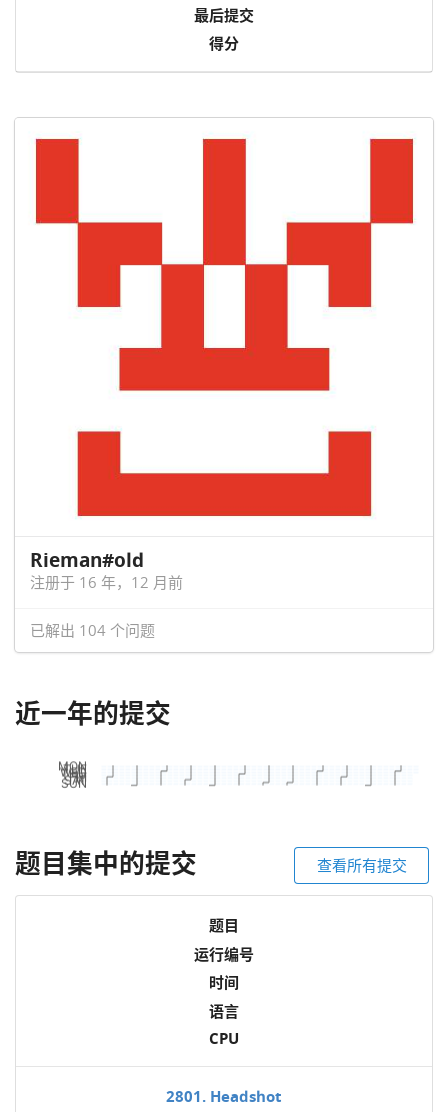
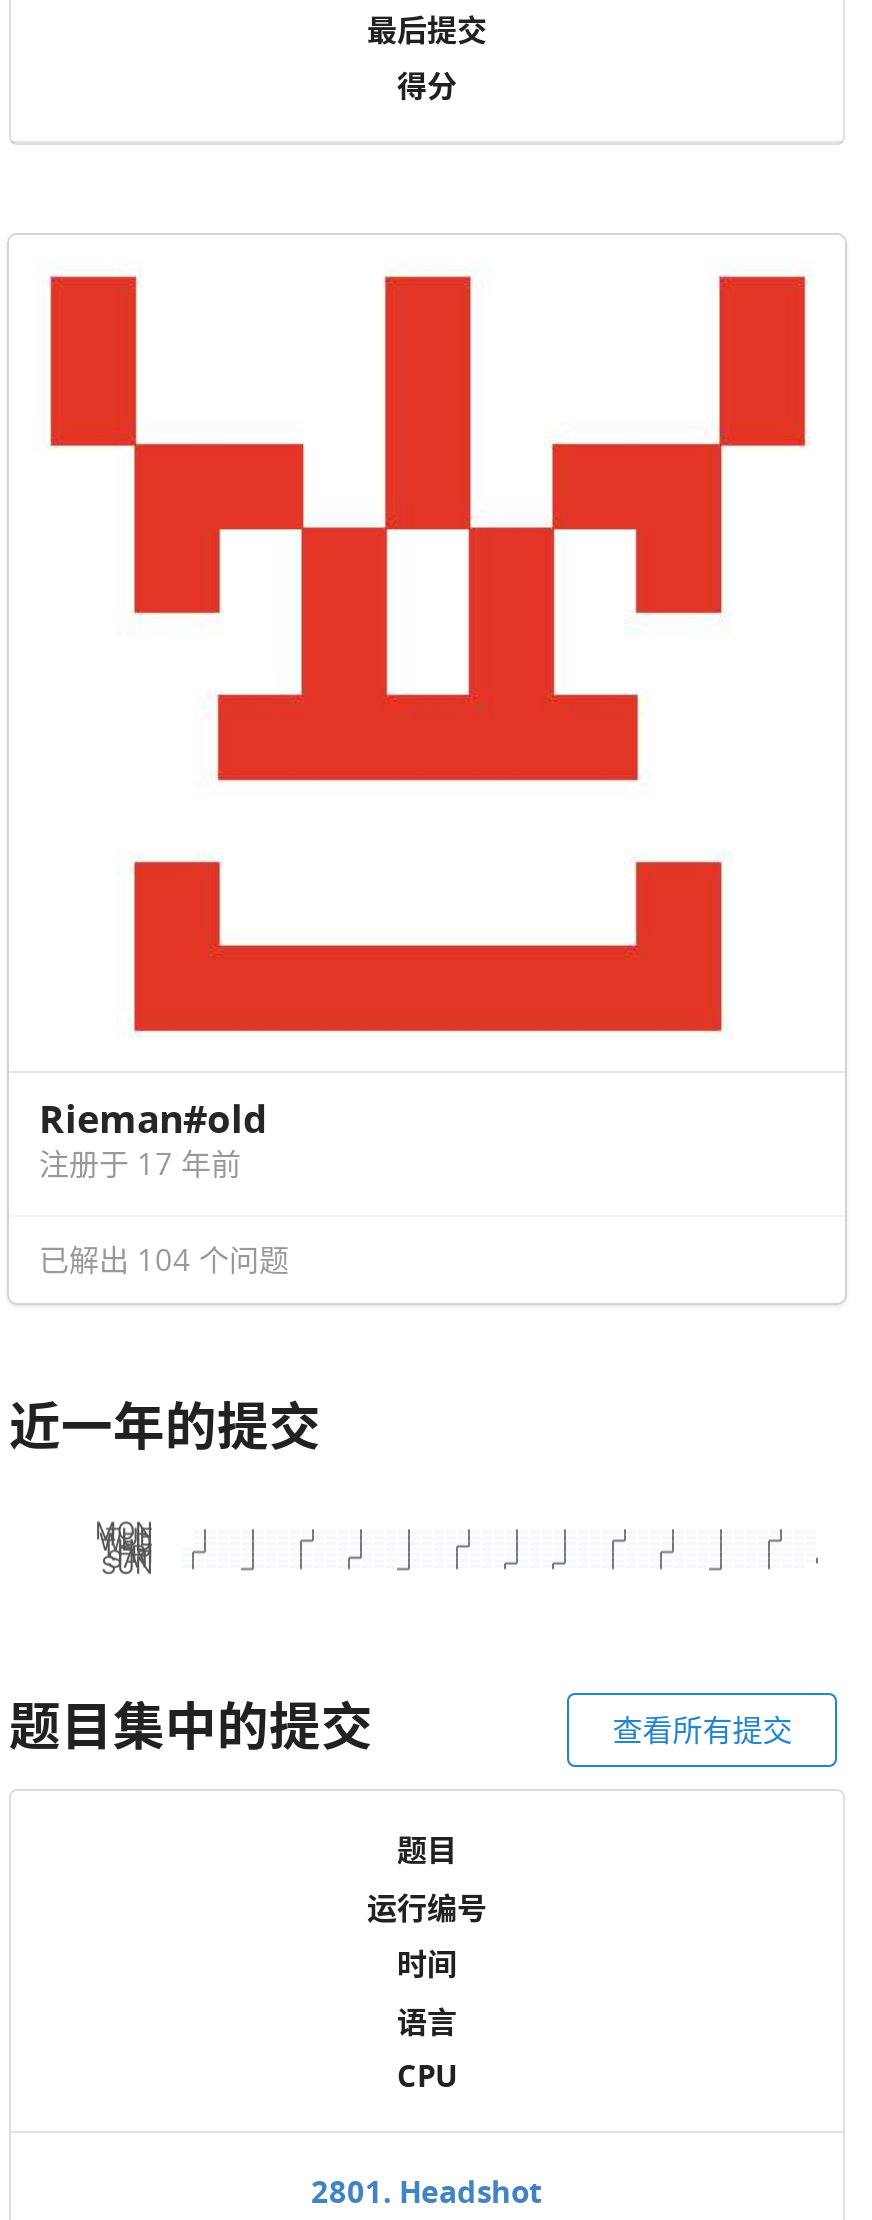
- 注册于 16 年，12 月前
+ 注册于 17 年前
